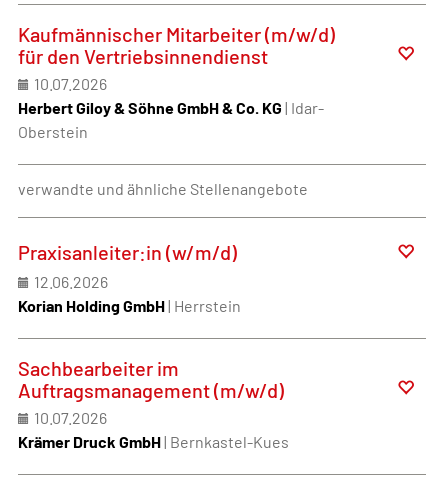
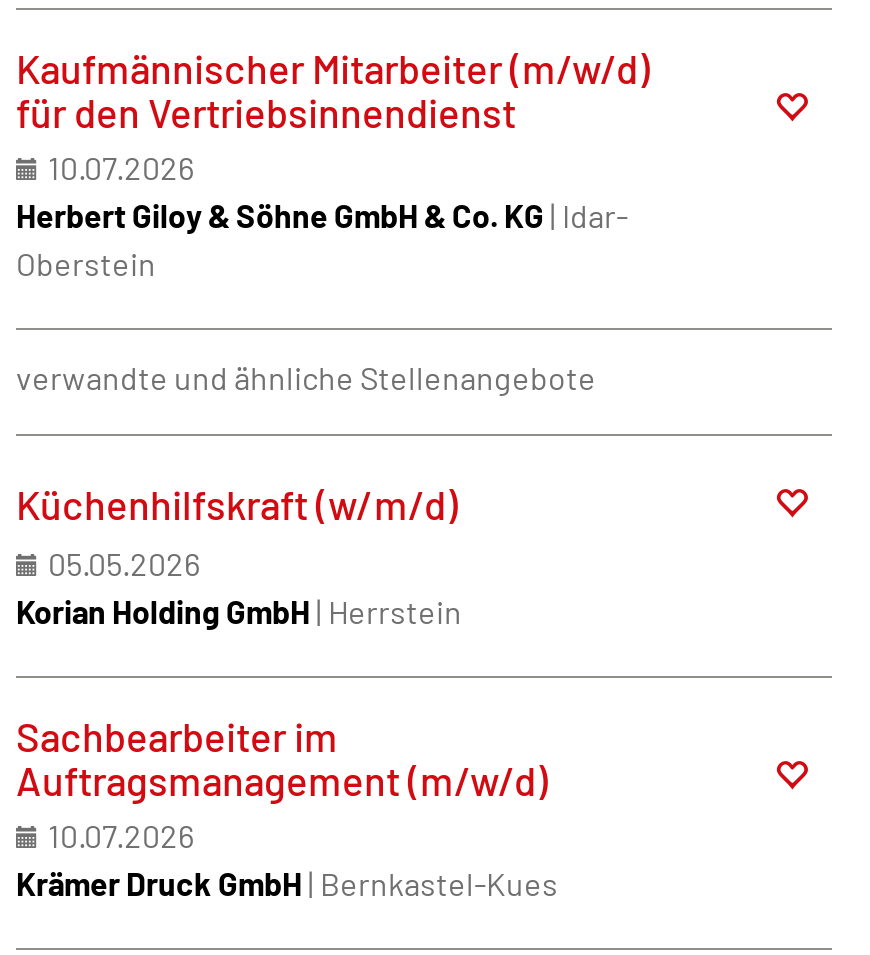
- Praxisanleiter:in (w/m/d)
+ Küchenhilfskraft (w/m/d)

- 12.06.2026
+ 05.05.2026
